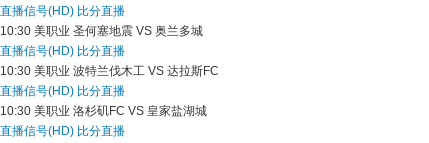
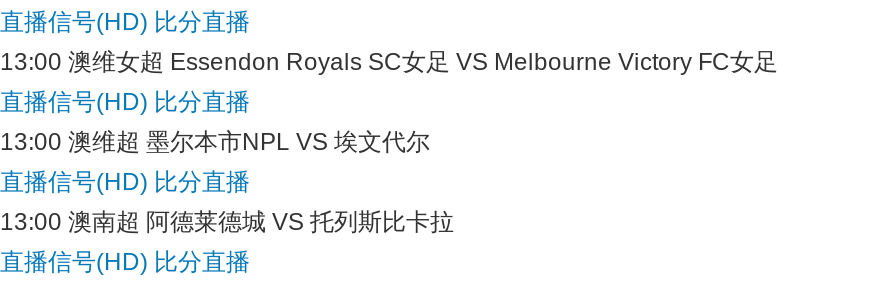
- 10:30 美职业圣何塞地震 VS 奥兰多城
+ 13:00 澳维女超Essendon Royals SC女足 VS Melbourne Victory FC女足

- 10:30 美职业波特兰伐木工 VS 达拉斯FC
+ 13:00 澳维超墨尔本市NPL VS 埃文代尔

- 10:30 美职业洛杉矶FC VS 皇家盐湖城
+ 13:00 澳南超阿德莱德城 VS 托列斯比卡拉
